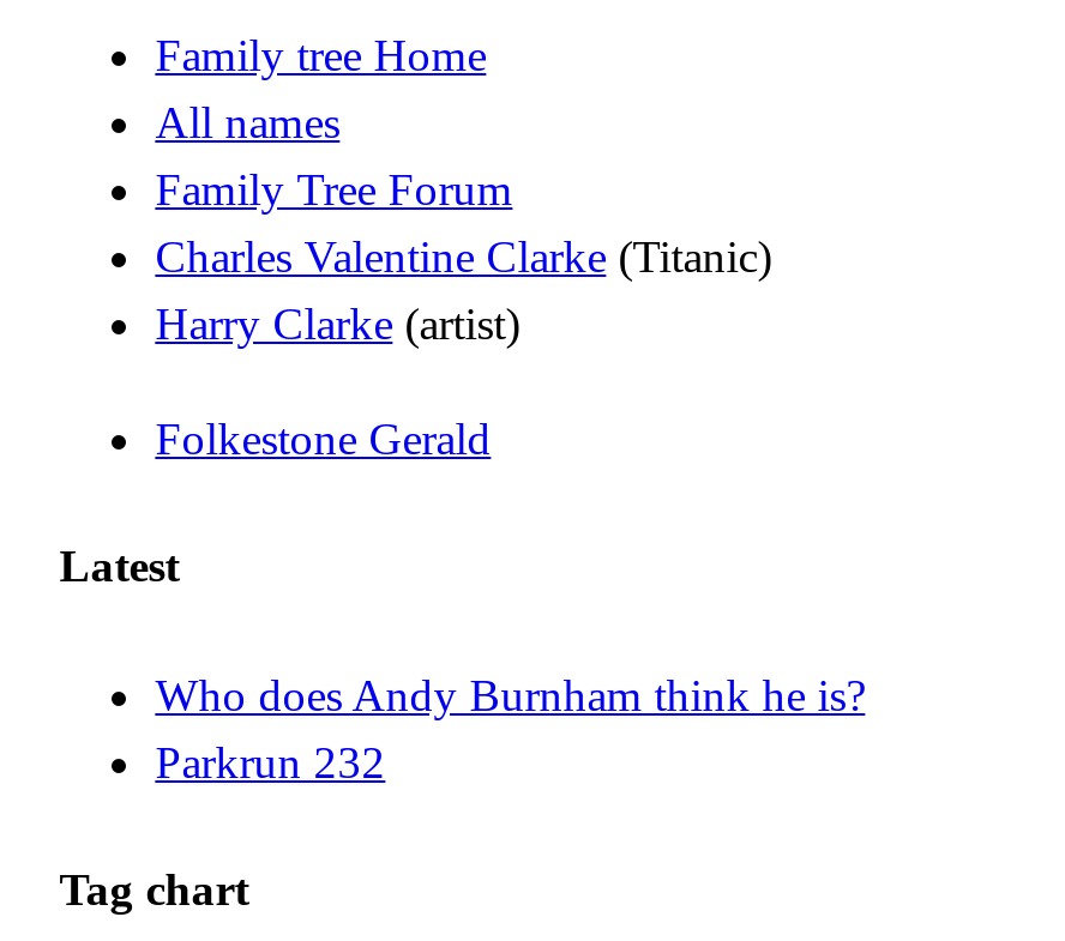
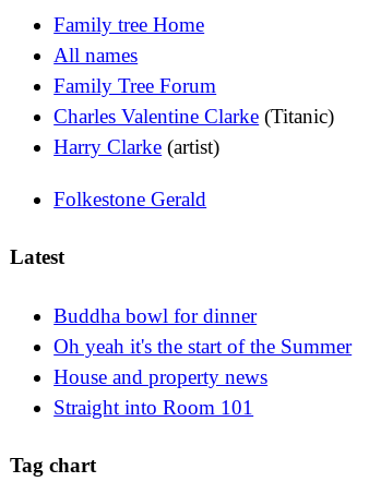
- Who does Andy Burnham think he is?
- Parkrun 232
+ Buddha bowl for dinner
+ Oh yeah it's the start of the Summer
+ House and property news
+ Straight into Room 101
